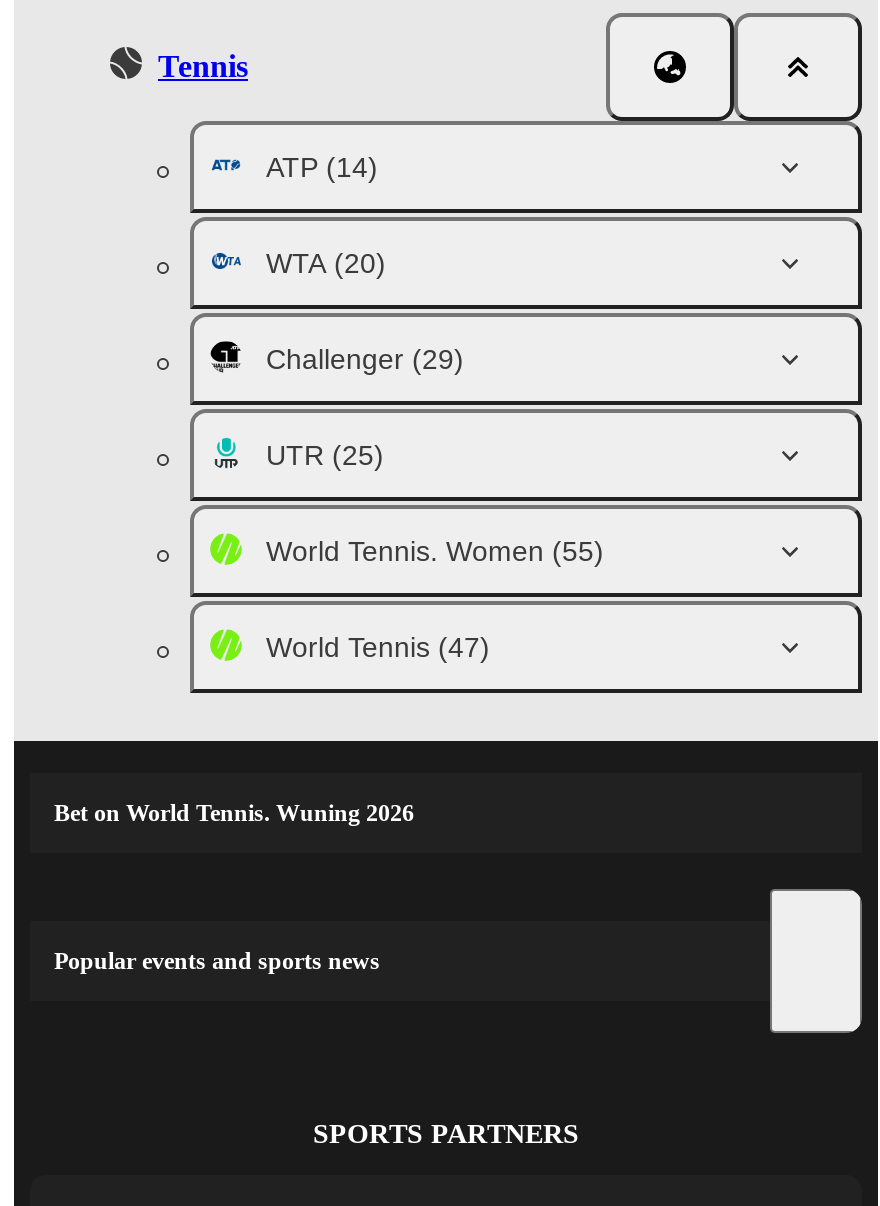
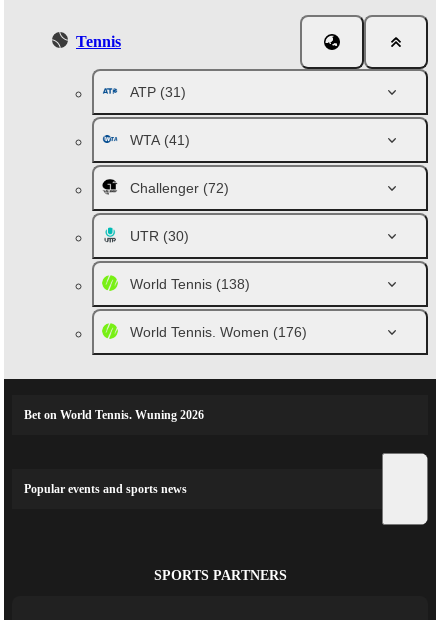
- ATP (14)
+ ATP (31)

- WTA (20)
+ WTA (41)

- Challenger (29)
+ Challenger (72)

- UTR (25)
+ UTR (30)

- World Tennis. Women (55)
+ World Tennis (138)

- World Tennis (47)
+ World Tennis. Women (176)
